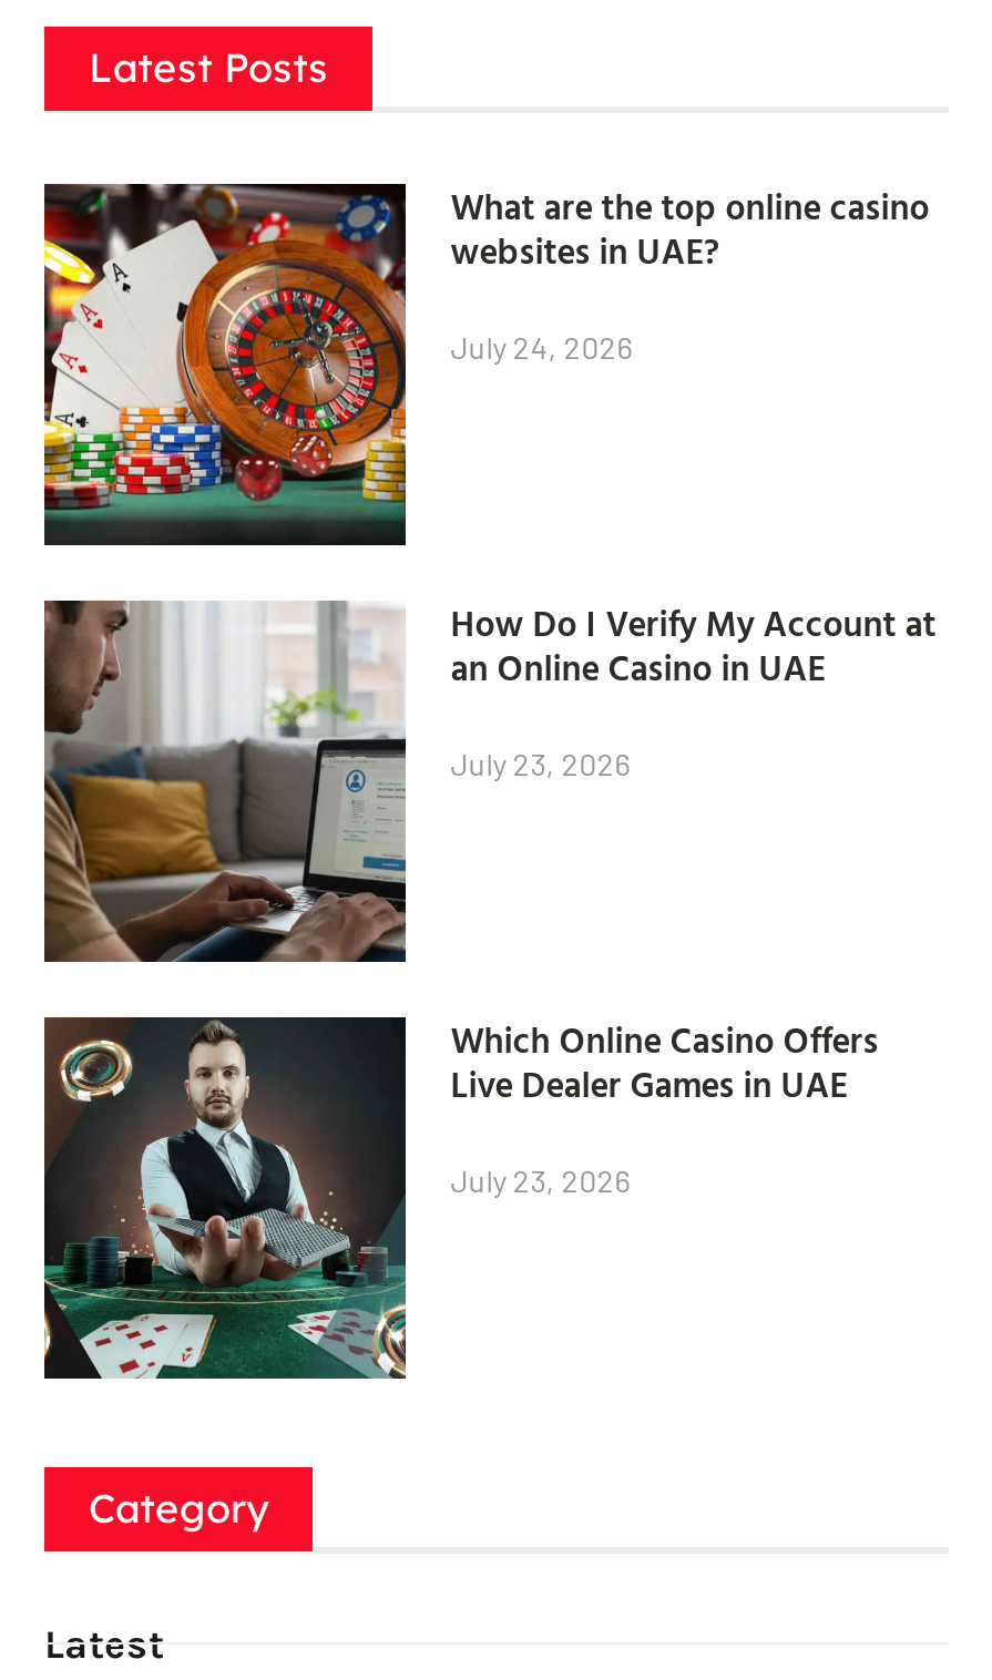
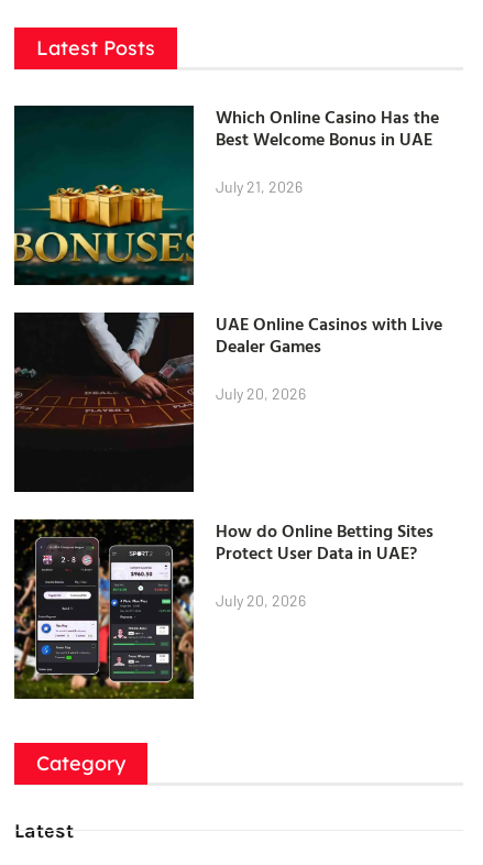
- [image]
- What are the top online casino
- websites in UAE?
+ [image]
+ Which Online Casino Has the
+ Best Welcome Bonus in UAE

- July 24, 2026
+ July 21, 2026

- [image]
- How Do I Verify My Account at
- an Online Casino in UAE
+ [image]
+ UAE Online Casinos with Live
+ Dealer Games

- July 23, 2026
+ July 20, 2026

- [image]
- Which Online Casino Offers
- Live Dealer Games in UAE
+ [image]
+ How do Online Betting Sites
+ Protect User Data in UAE?

- July 23, 2026
+ July 20, 2026
